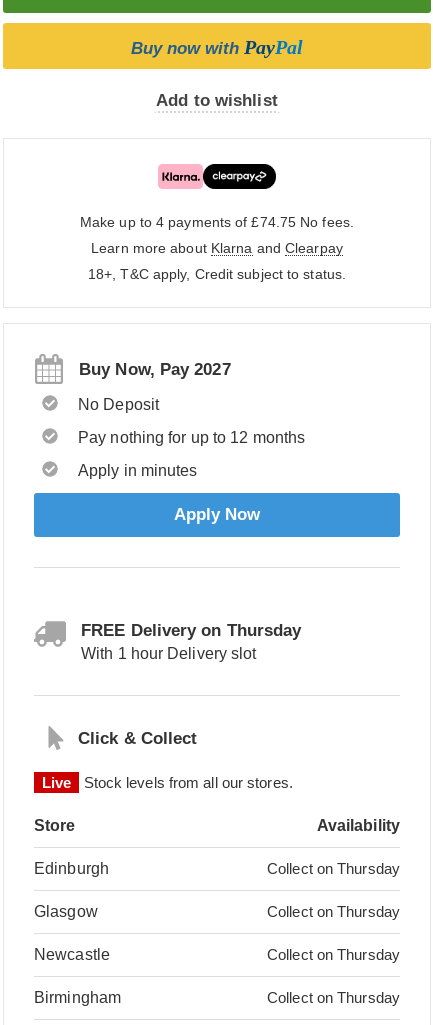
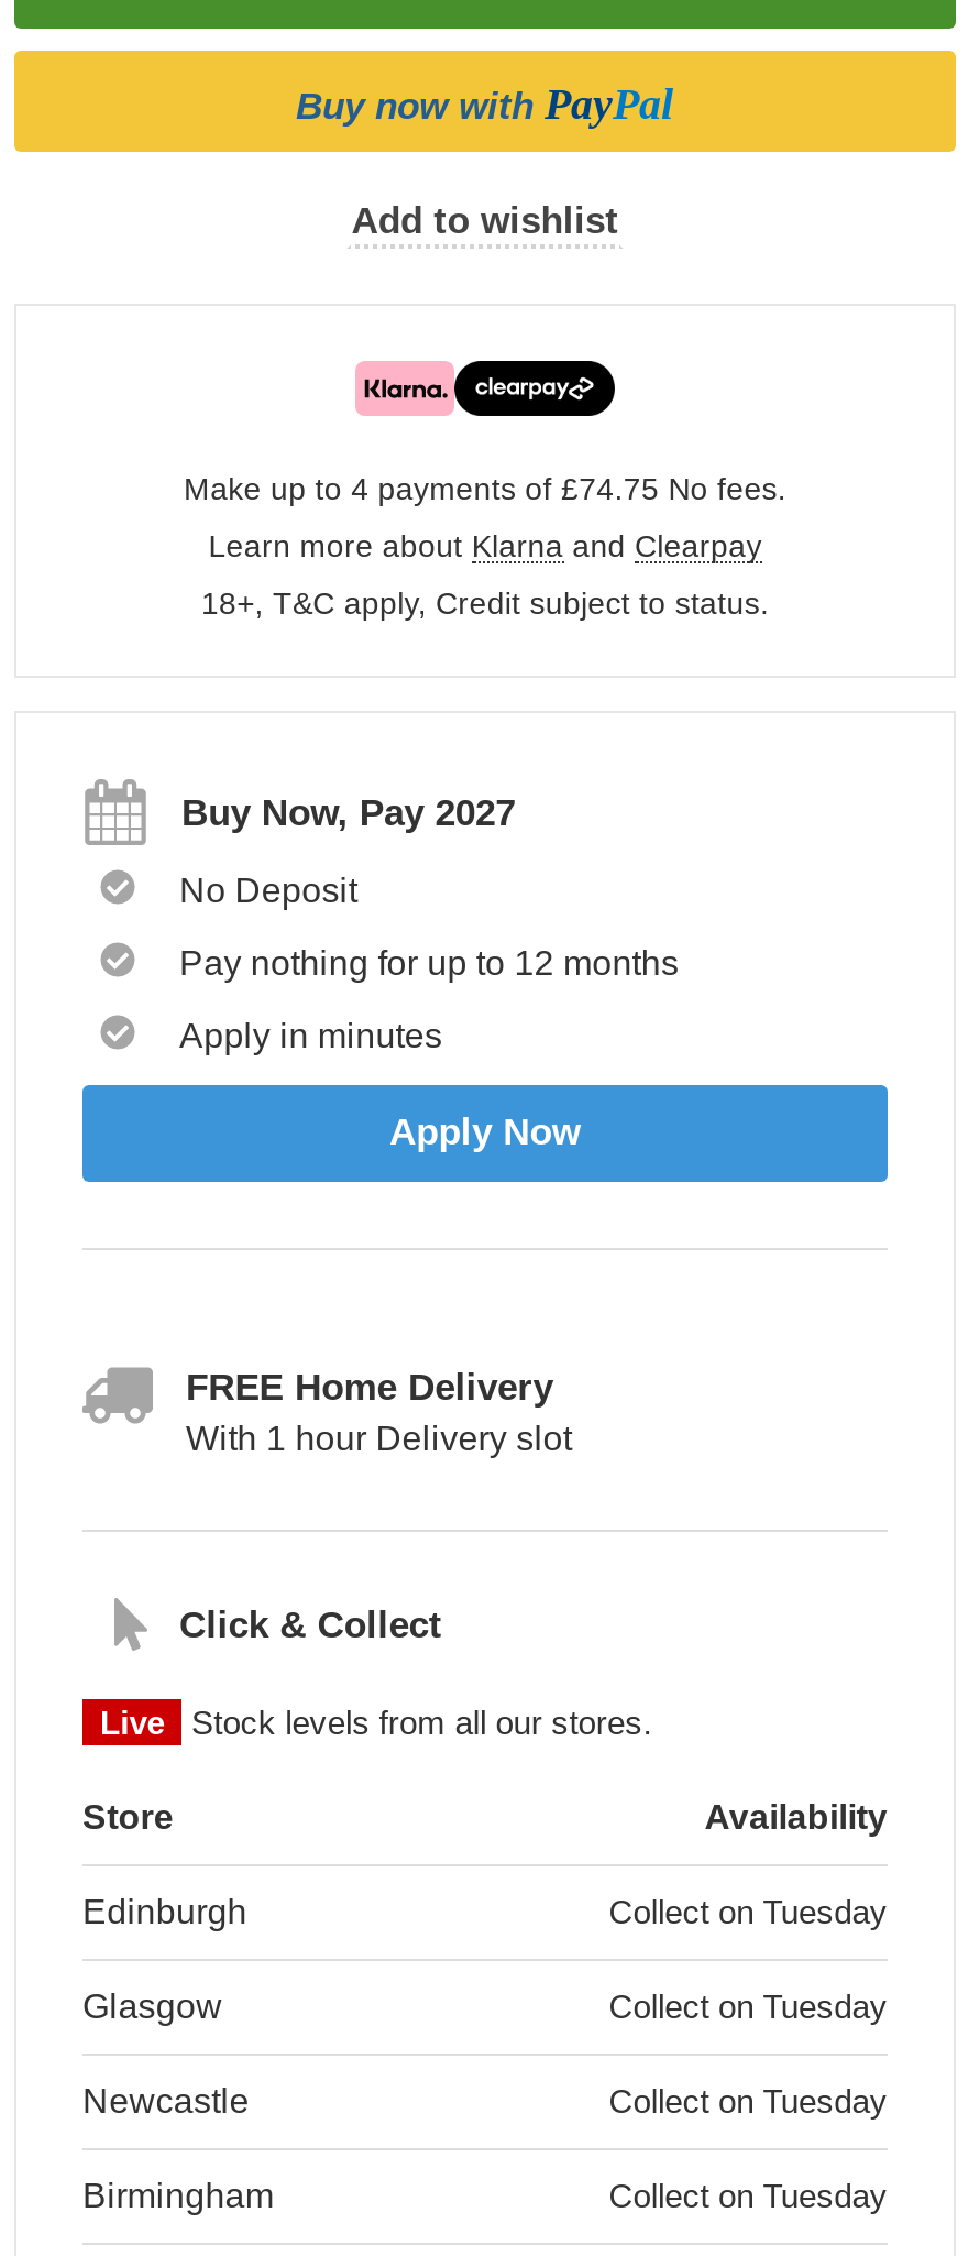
- FREE Delivery on Thursday
+ FREE Home Delivery

- Collect on Thursday
+ Collect on Tuesday

- Collect on Thursday
+ Collect on Tuesday

- Collect on Thursday
+ Collect on Tuesday

- Collect on Thursday
+ Collect on Tuesday
